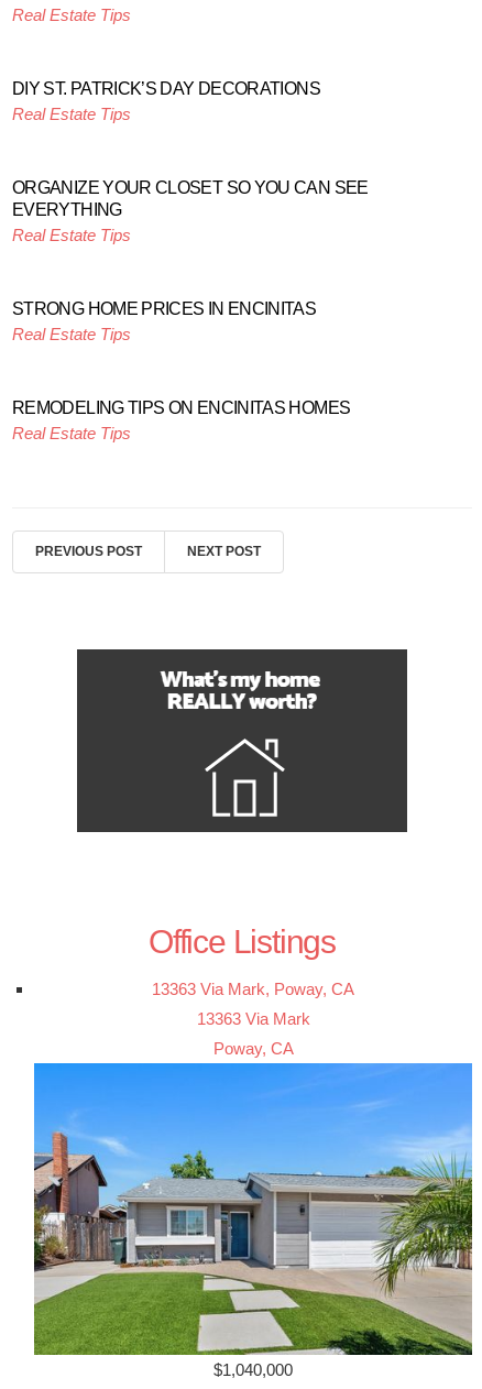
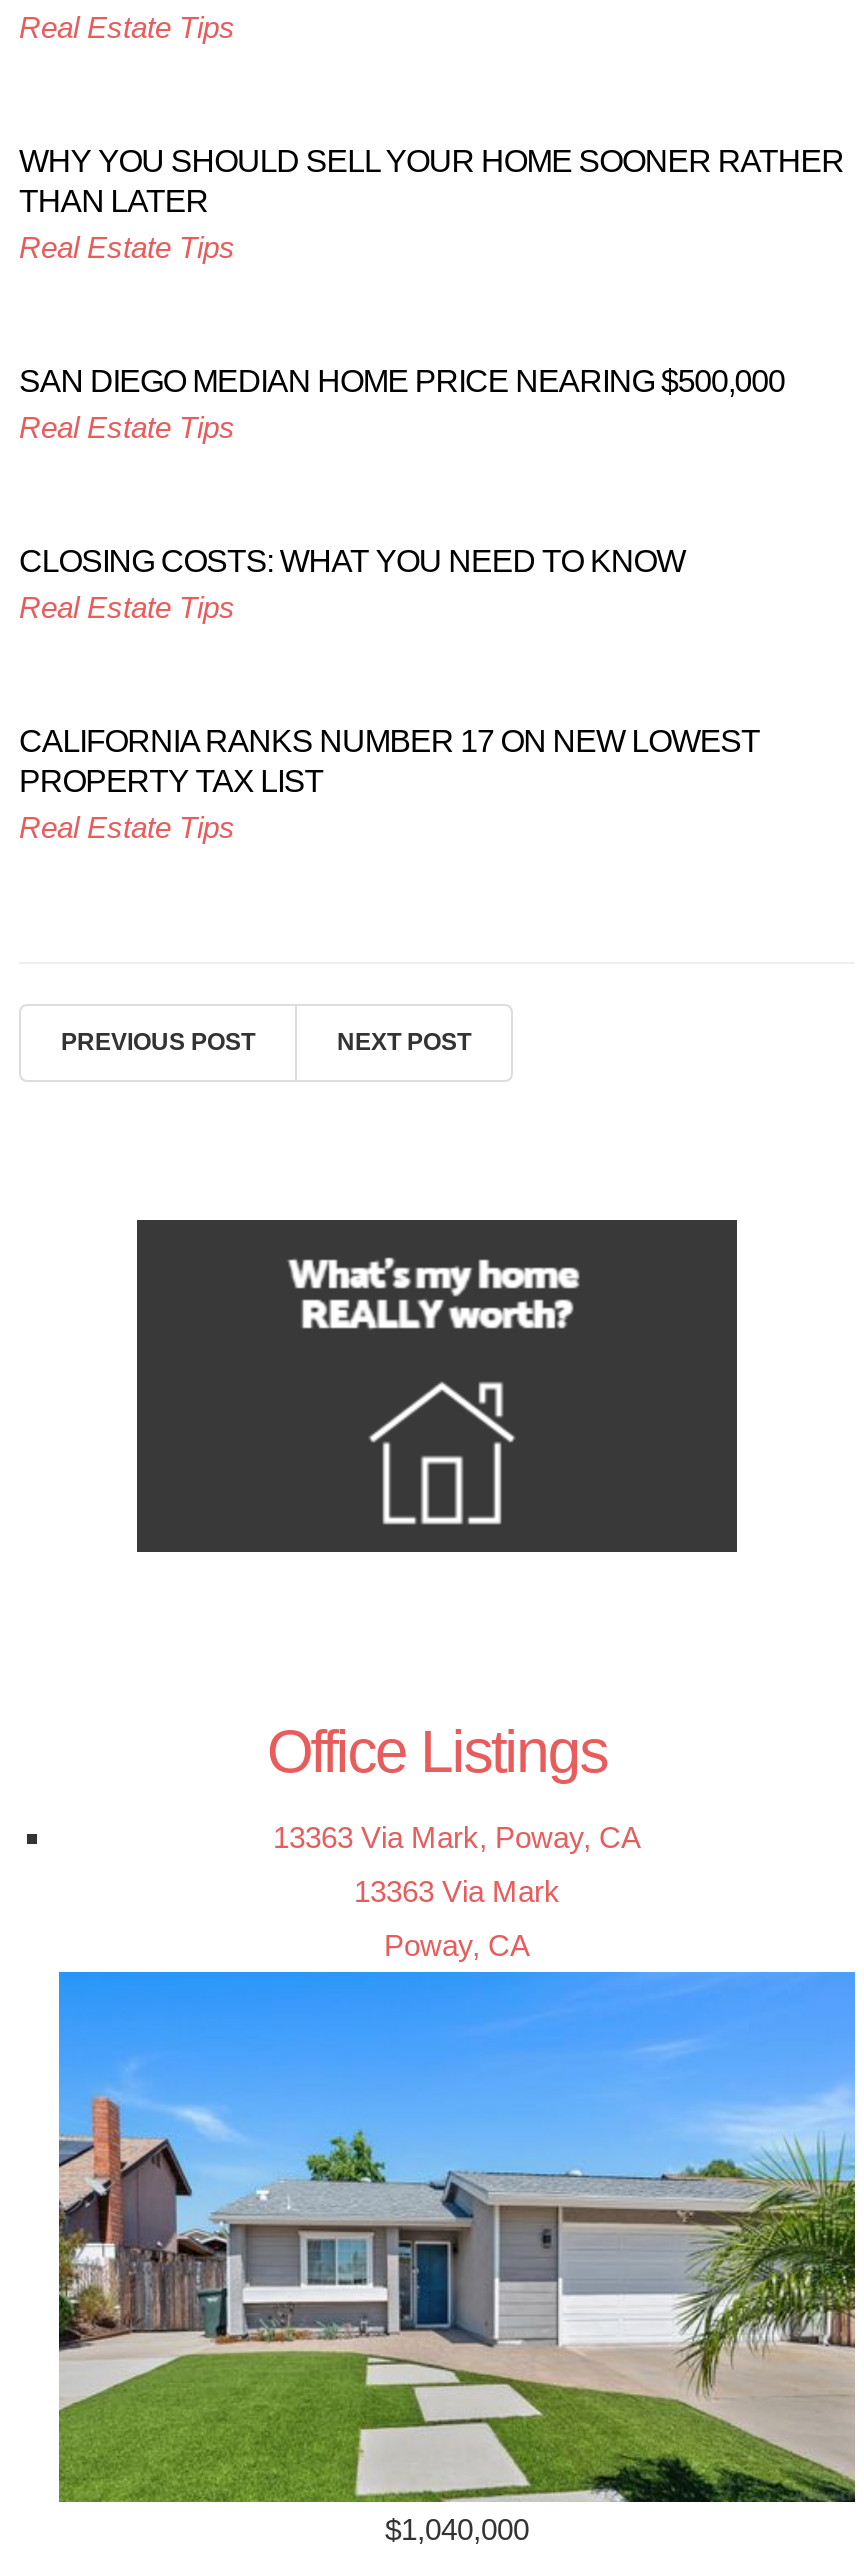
- DIY ST. PATRICK’S DAY DECORATIONS
+ WHY YOU SHOULD SELL YOUR HOME SOONER RATHER
+ THAN LATER

- ORGANIZE YOUR CLOSET SO YOU CAN SEE
- EVERYTHING
+ SAN DIEGO MEDIAN HOME PRICE NEARING $500,000

- STRONG HOME PRICES IN ENCINITAS
+ CLOSING COSTS: WHAT YOU NEED TO KNOW

- REMODELING TIPS ON ENCINITAS HOMES
+ CALIFORNIA RANKS NUMBER 17 ON NEW LOWEST
+ PROPERTY TAX LIST
